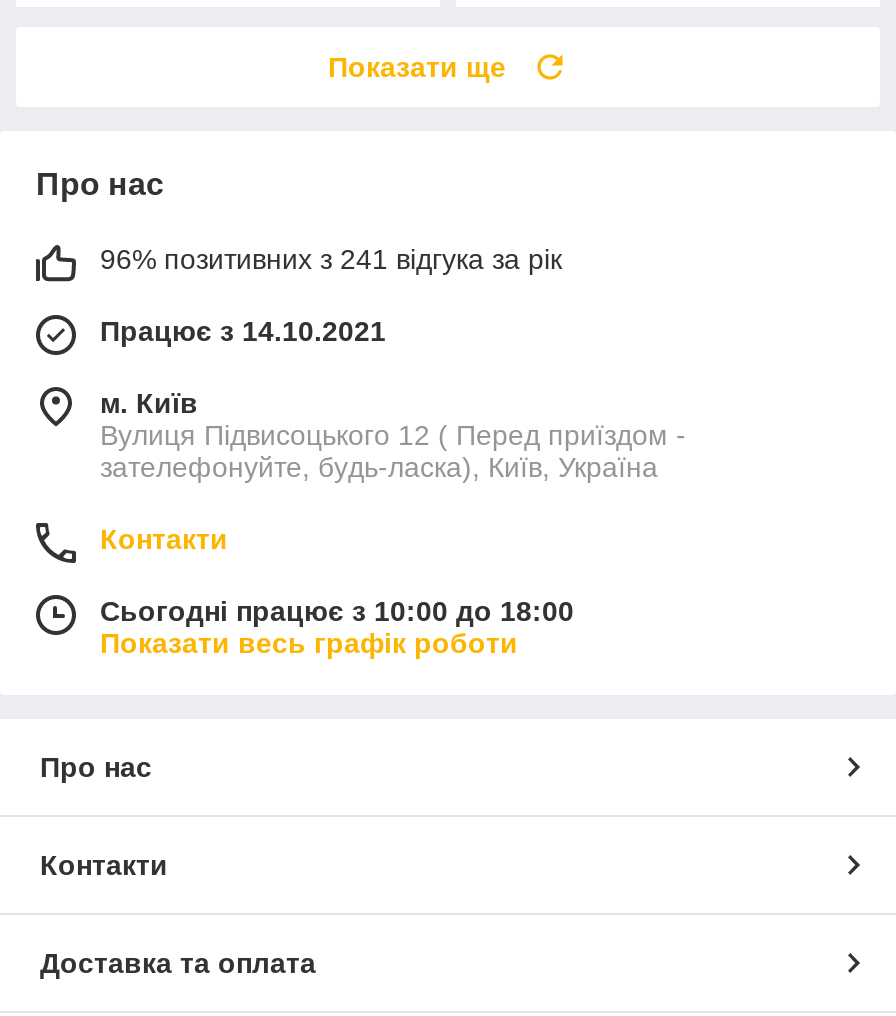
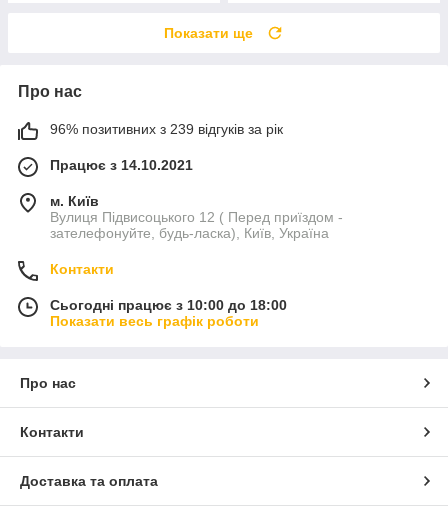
- 96% позитивних з 241 відгука за рік
+ 96% позитивних з 239 відгуків за рік
